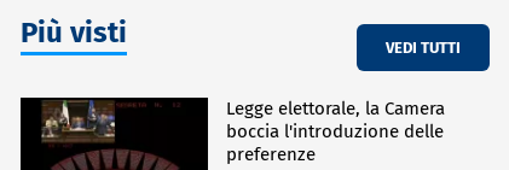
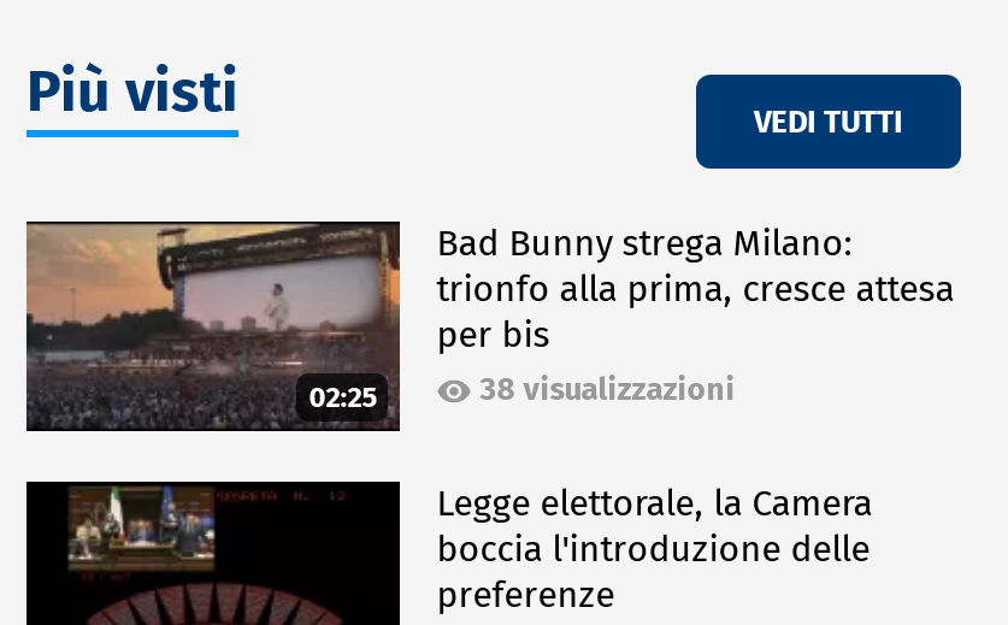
+ [image]
+ 02:25

+ Bad Bunny strega Milano:
+ trionfo alla prima, cresce attesa
+ per bis
+ 38 visualizzazioni
